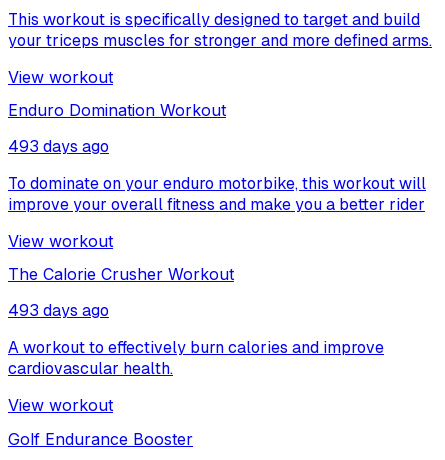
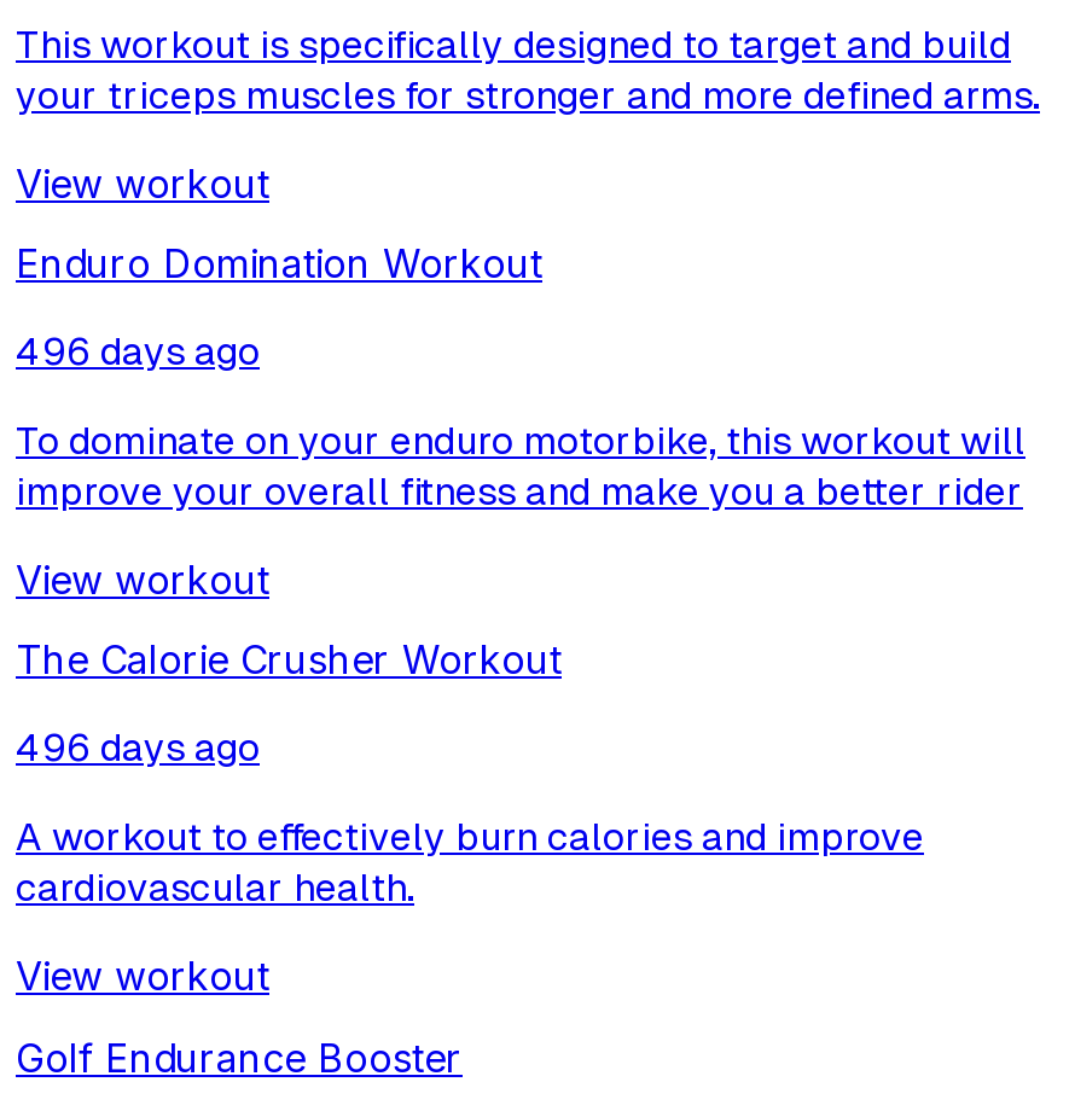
- 493 days ago
+ 496 days ago

- 493 days ago
+ 496 days ago
